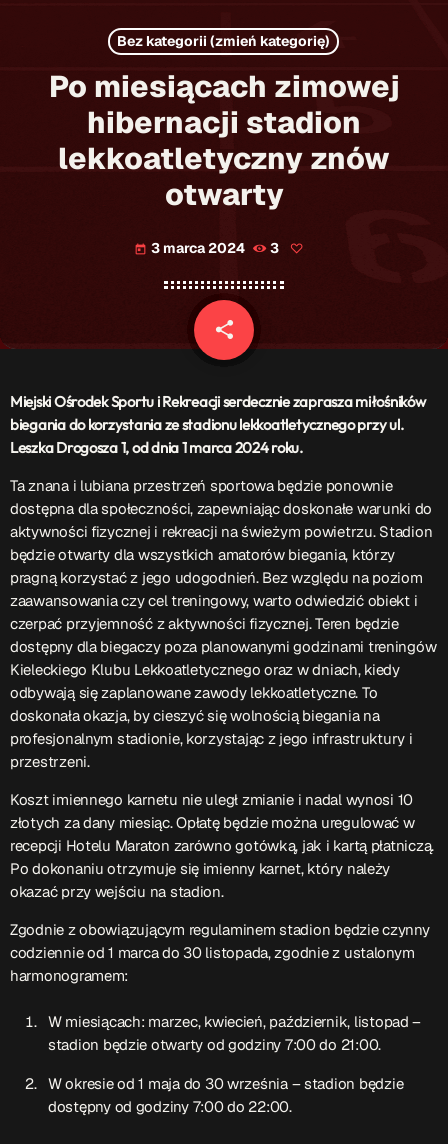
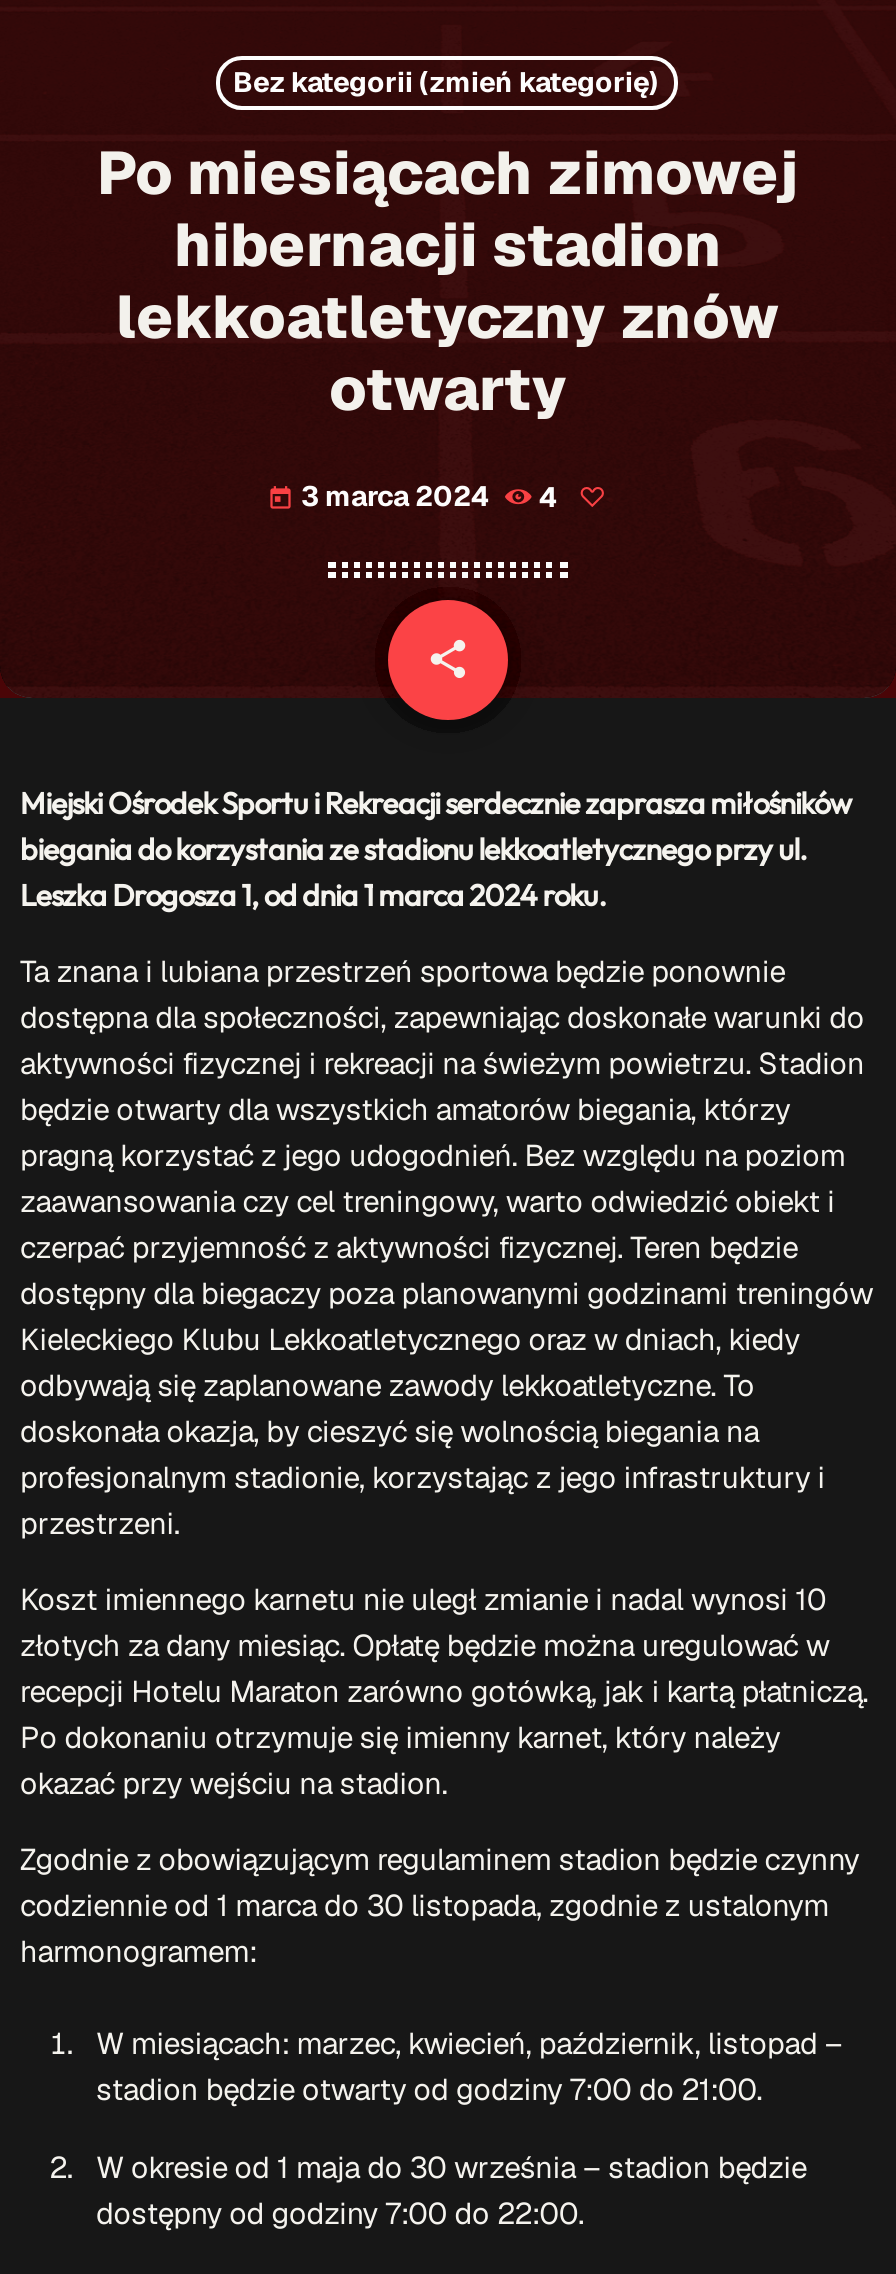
- 3
+ 4
